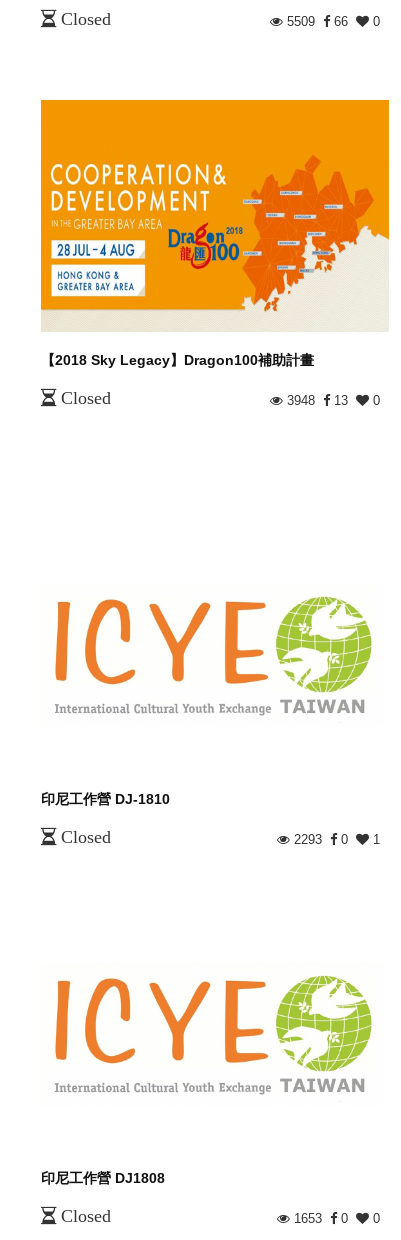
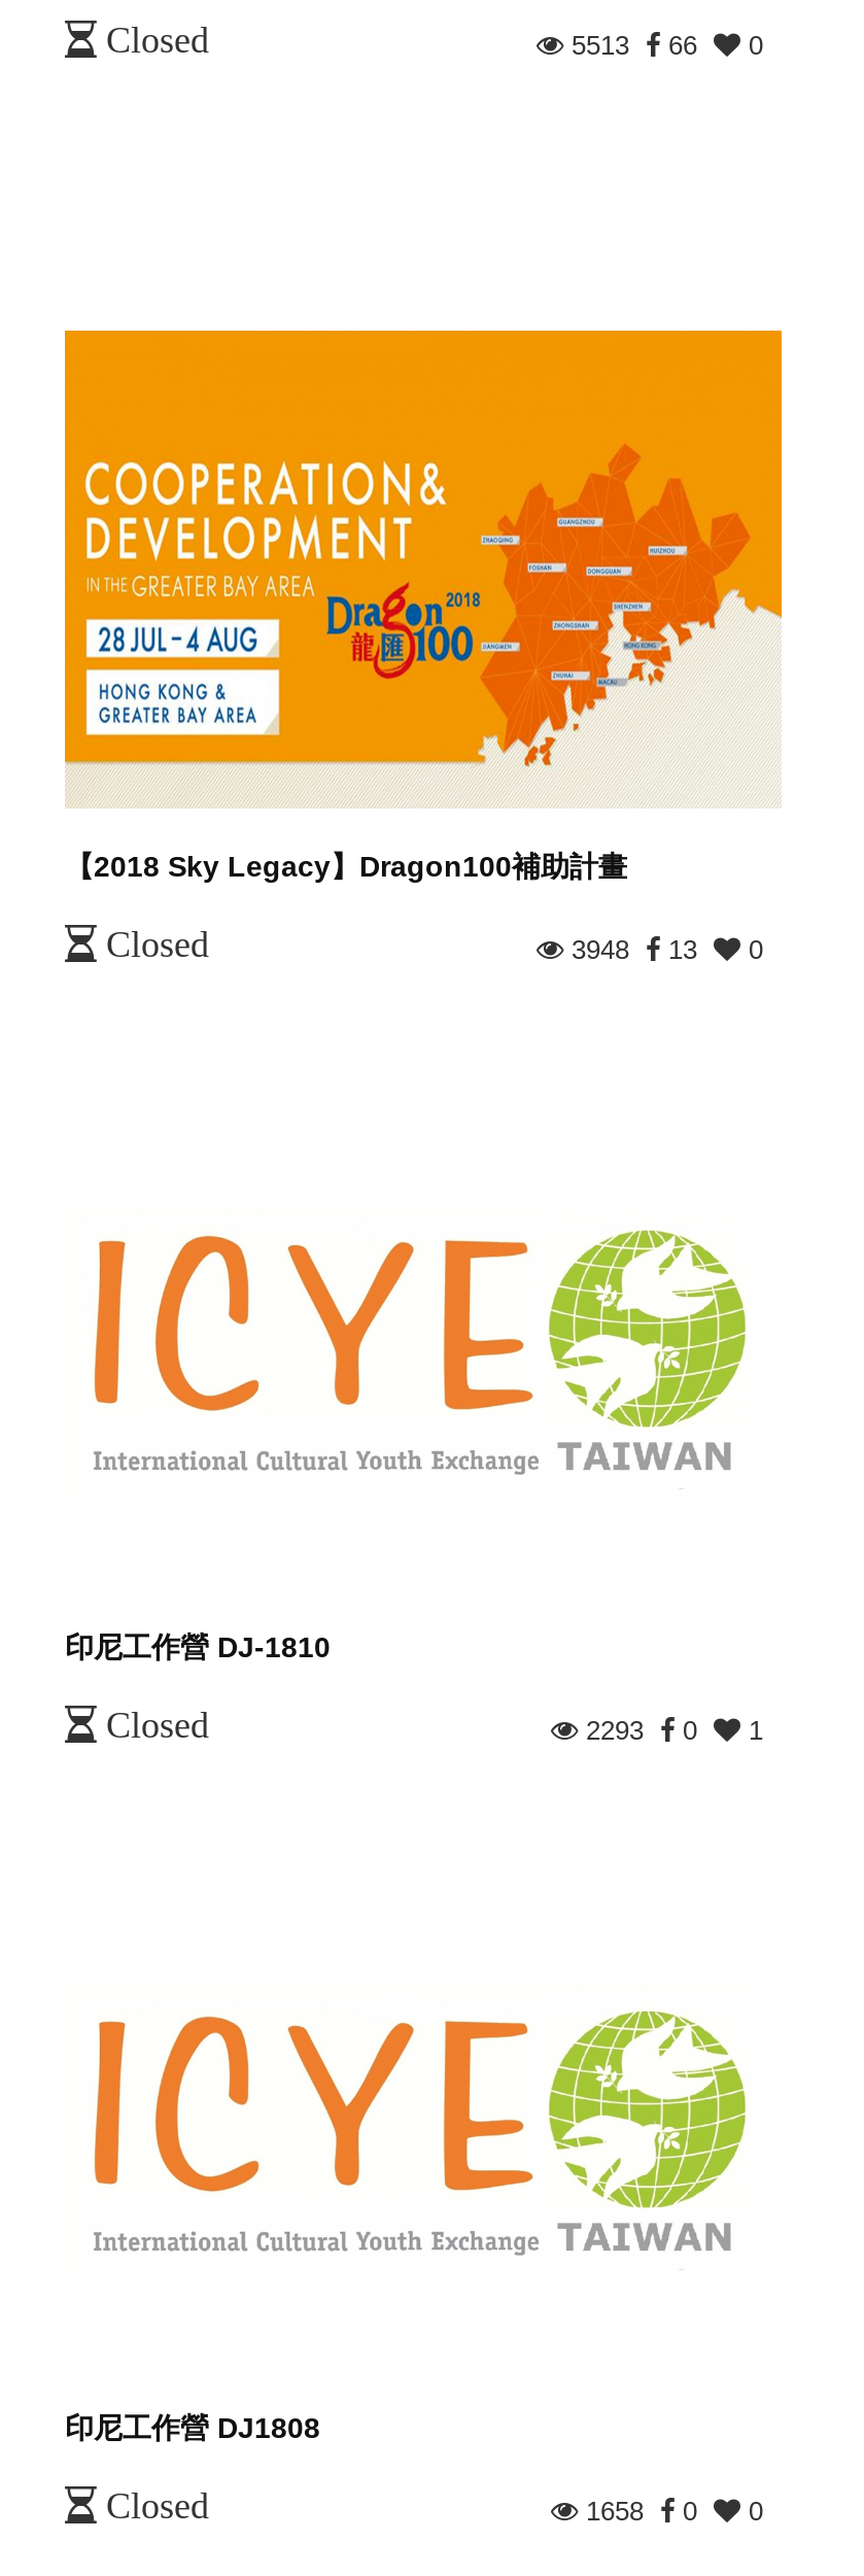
- 5509 66 0
+ 5513 66 0

moved down: [image] | 【2018 Sky Legacy】Dragon100補助計畫 | Closed | 3948 13 | 0

- 1653 0 0
+ 1658 0 0
